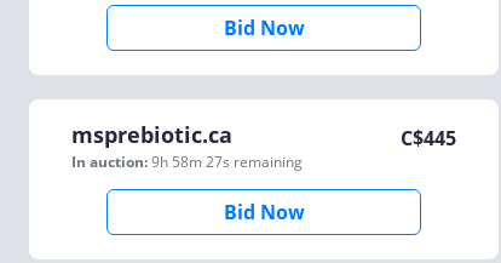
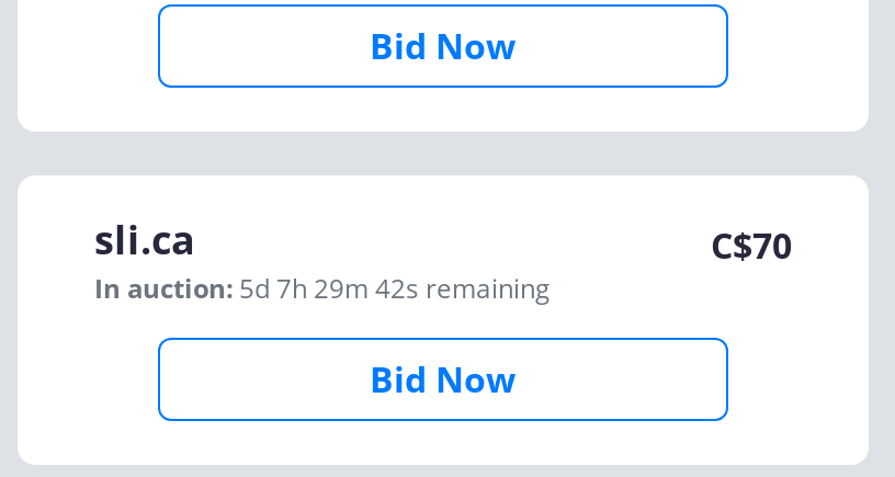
- msprebiotic.ca
- In auction: 9h 58m 27s remaining
+ sli.ca
+ In auction: 5d 7h 29m 42s remaining

- C$445
+ C$70
